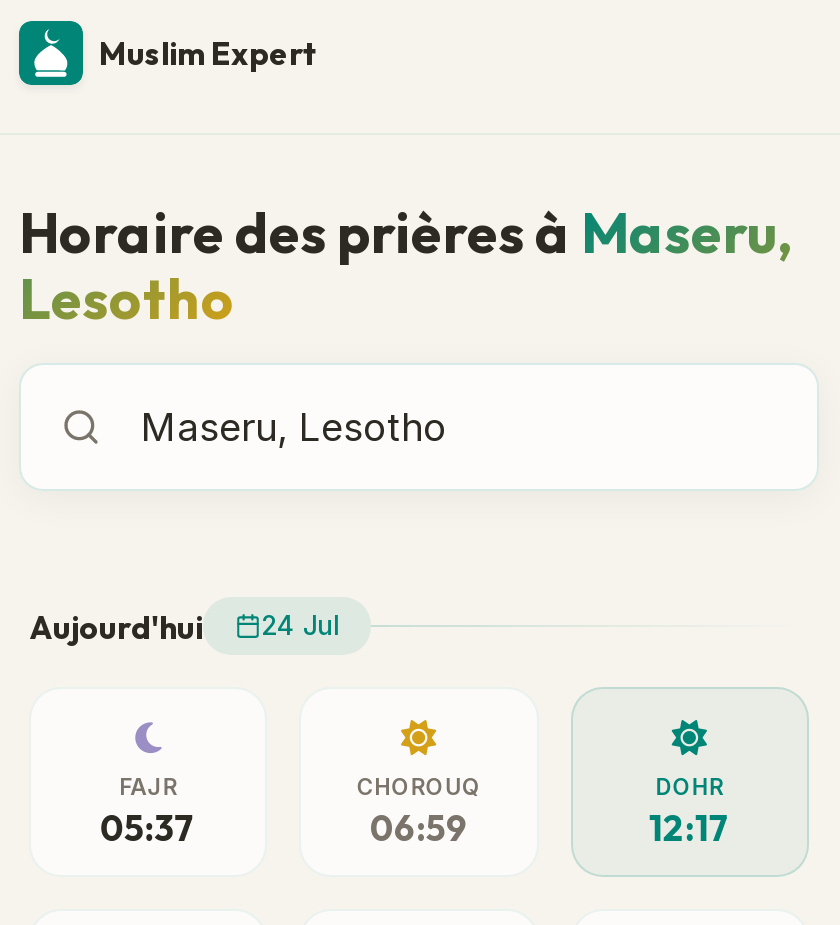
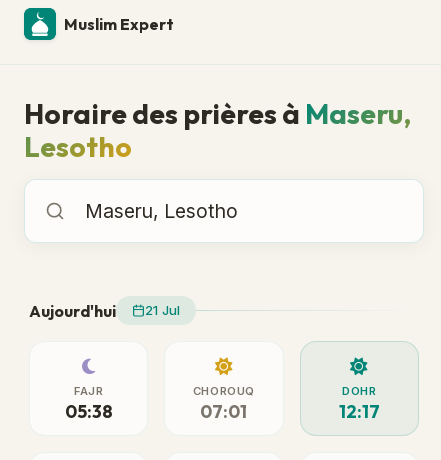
- Aujourd'hui 24 Jul
+ Aujourd'hui 21 Jul

- 05:37
+ 05:38

- 06:59
+ 07:01
